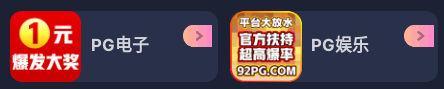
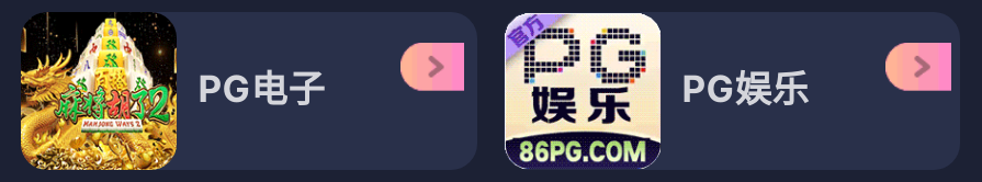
- [image]
+ [image]

- [image]
+ [image]
